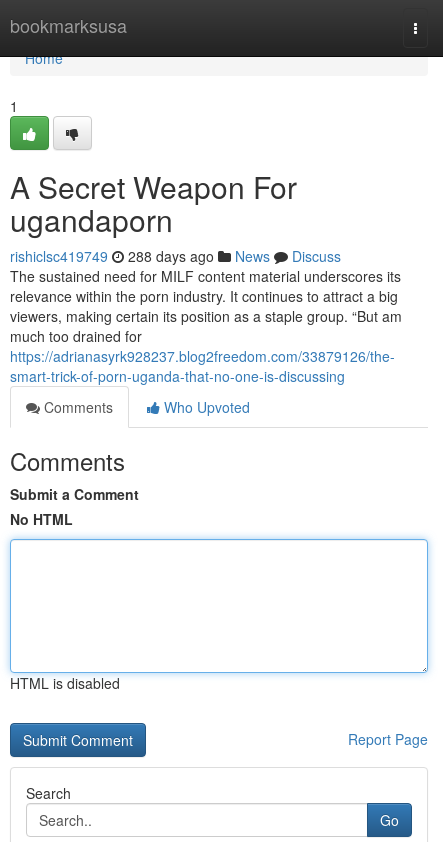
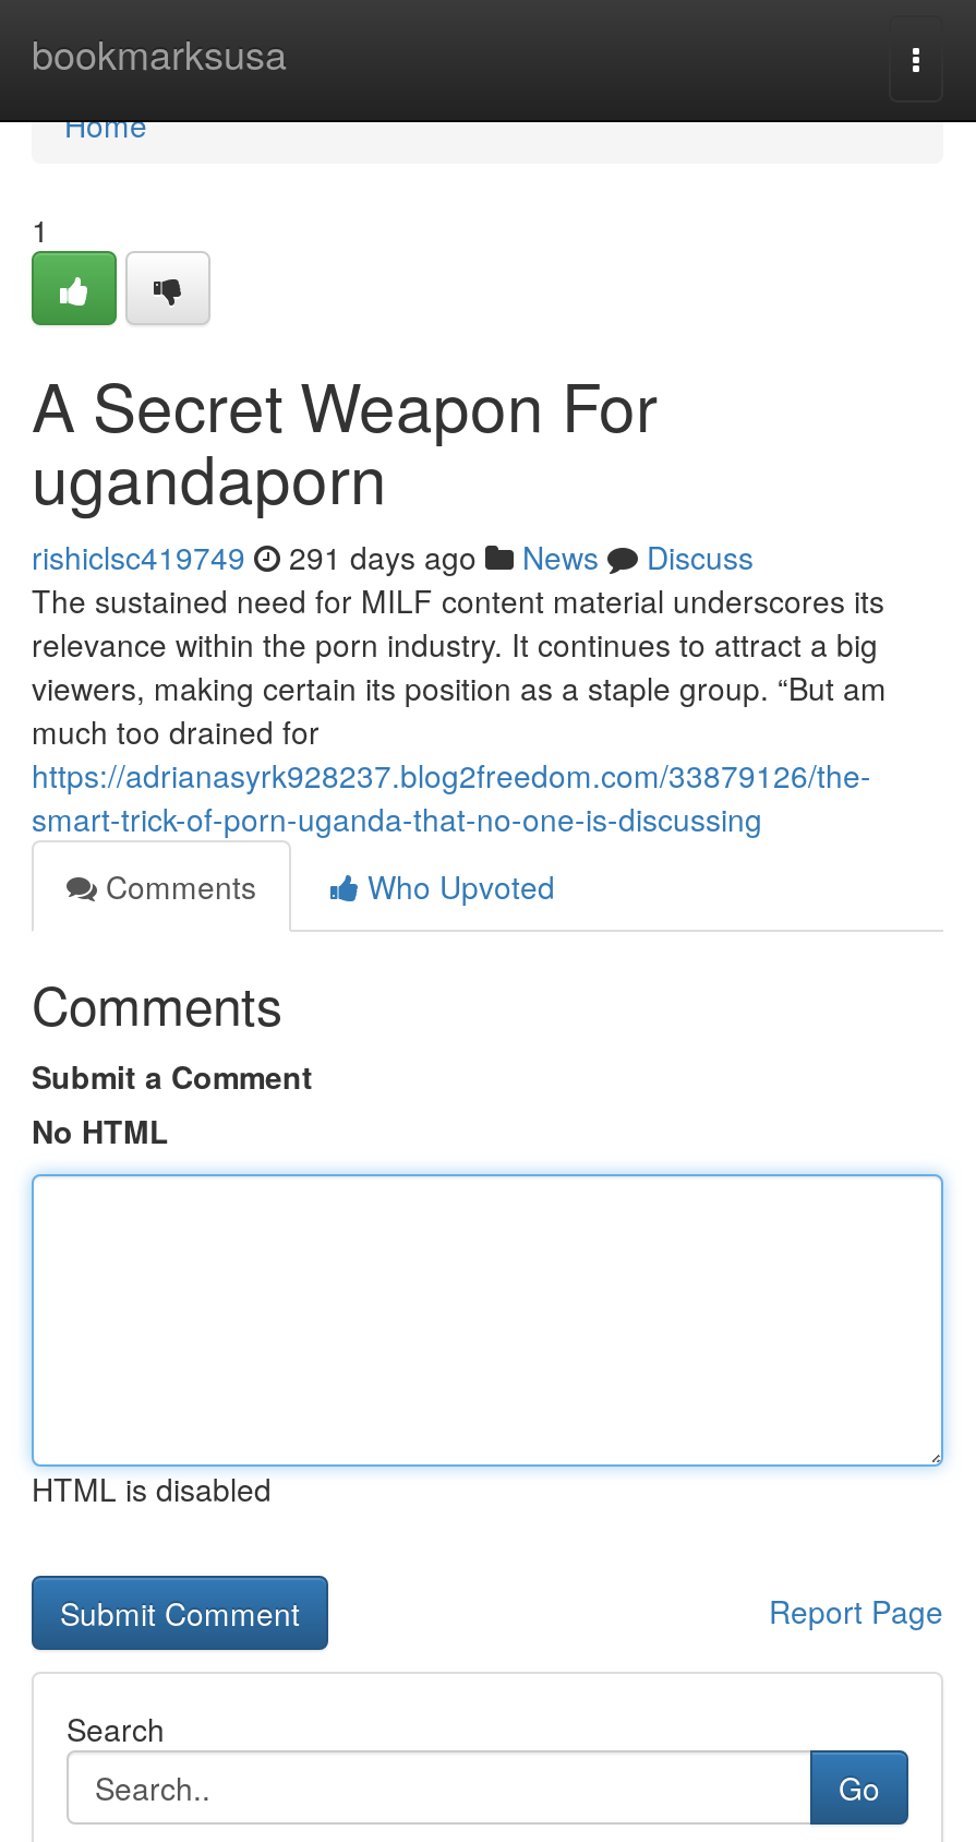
- rishiclsc419749 288 days ago News Discuss
+ rishiclsc419749 291 days ago News Discuss
